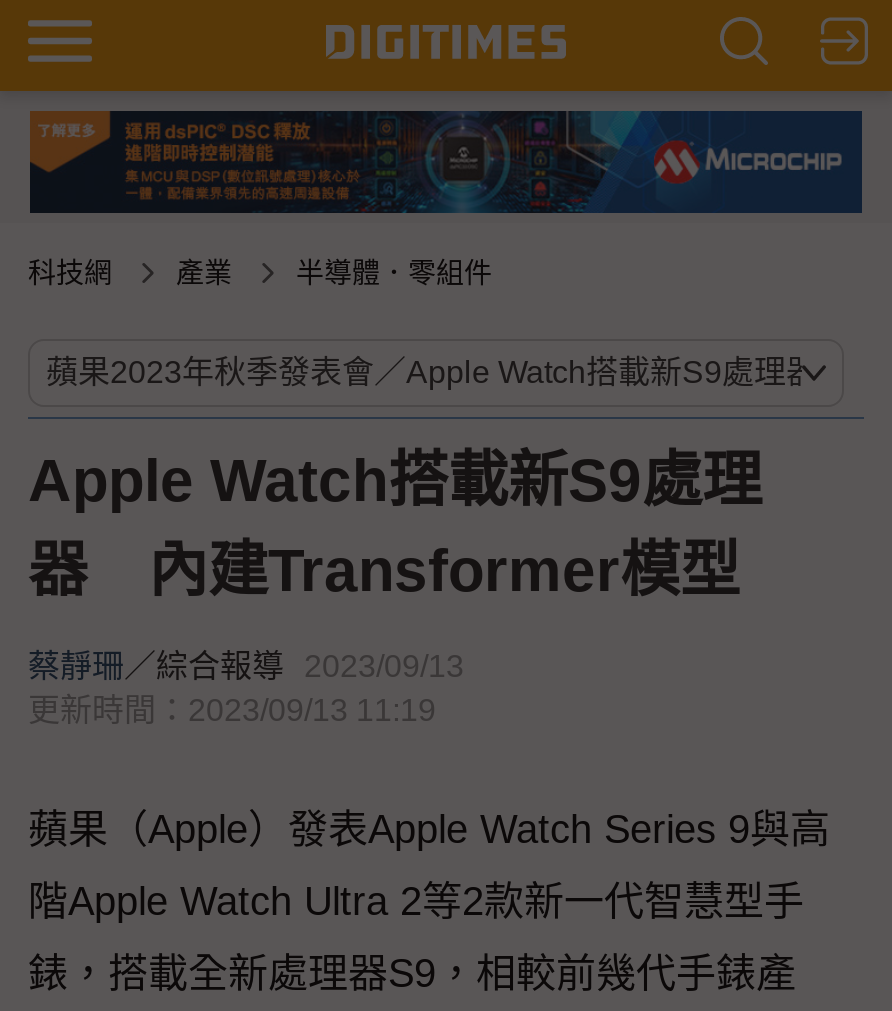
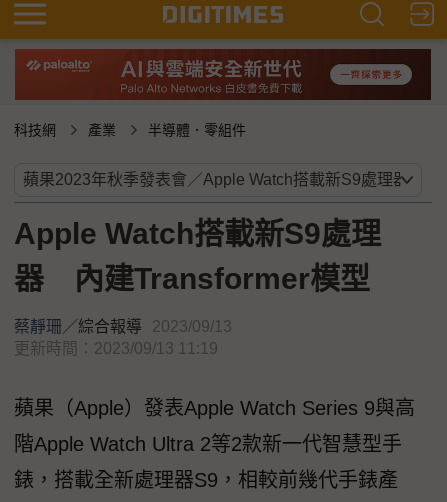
- [image]
+ [image]
